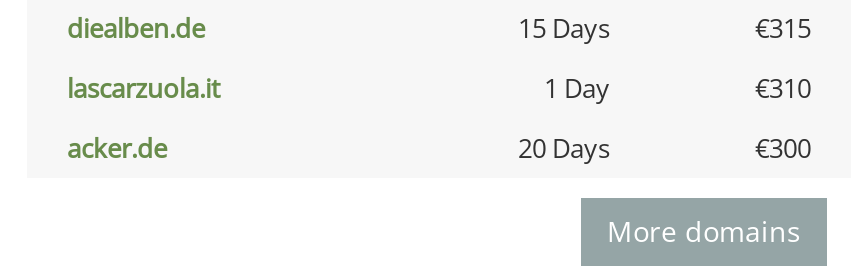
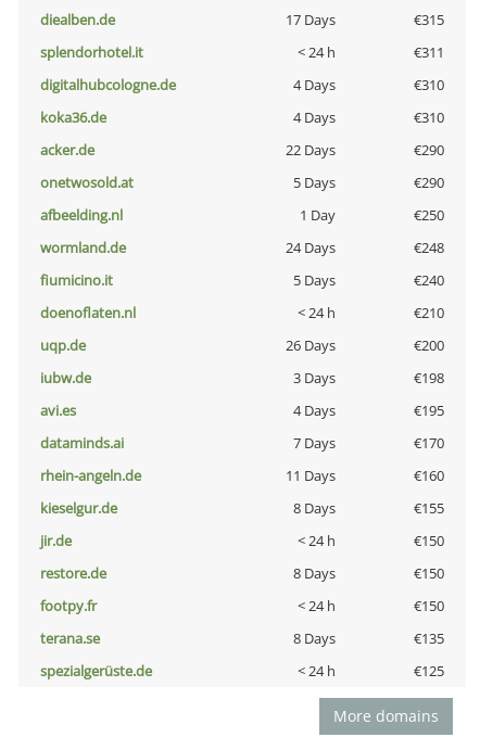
- 15 Days
+ 17 Days

- lascarzuola.it
- 1 Day
+ splendorhotel.it
+ < 24 h
+ €311
+ digitalhubcologne.de
+ 4 Days
+ €310
+ koka36.de
+ 4 Days

- 20 Days
- €300
+ 22 Days
+ €290
+ onetwosold.at
+ 5 Days
+ €290
+ afbeelding.nl
+ 1 Day
+ €250
+ wormland.de
+ 24 Days
+ €248
+ fiumicino.it
+ 5 Days
+ €240
+ doenoflaten.nl
+ < 24 h
+ €210
+ uqp.de
+ 26 Days
+ €200
+ iubw.de
+ 3 Days
+ €198
+ avi.es
+ 4 Days
+ €195
+ dataminds.ai
+ 7 Days
+ €170
+ rhein-angeln.de
+ 11 Days
+ €160
+ kieselgur.de
+ 8 Days
+ €155
+ jir.de
+ < 24 h
+ €150
+ restore.de
+ 8 Days
+ €150
+ footpy.fr
+ < 24 h
+ €150
+ terana.se
+ 8 Days
+ €135
+ spezialgerüste.de
+ < 24 h
+ €125
